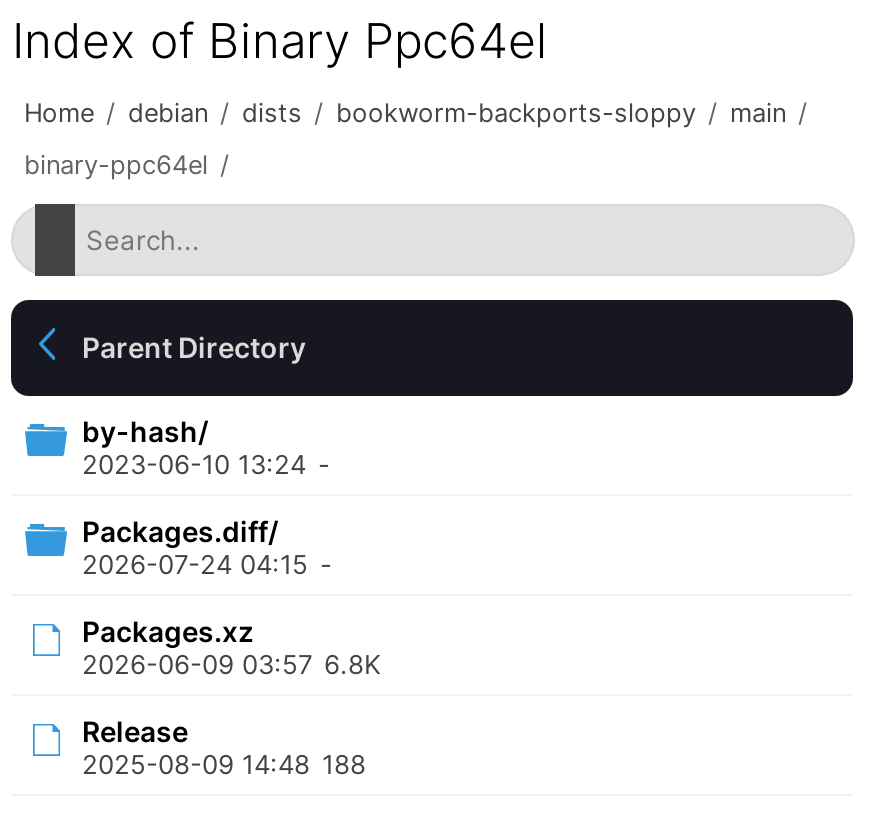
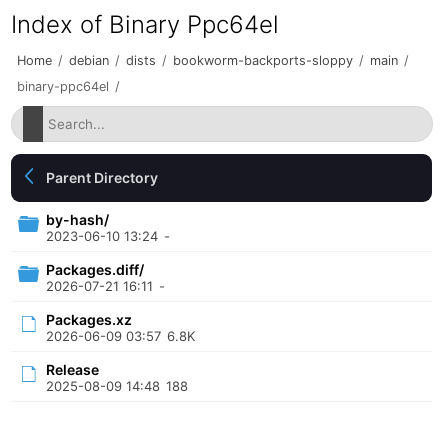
- 2026-07-24 04:15 -
+ 2026-07-21 16:11 -
